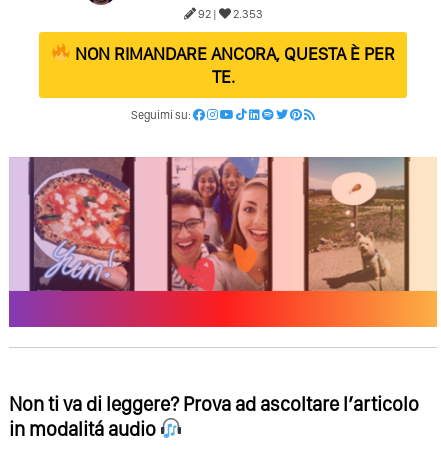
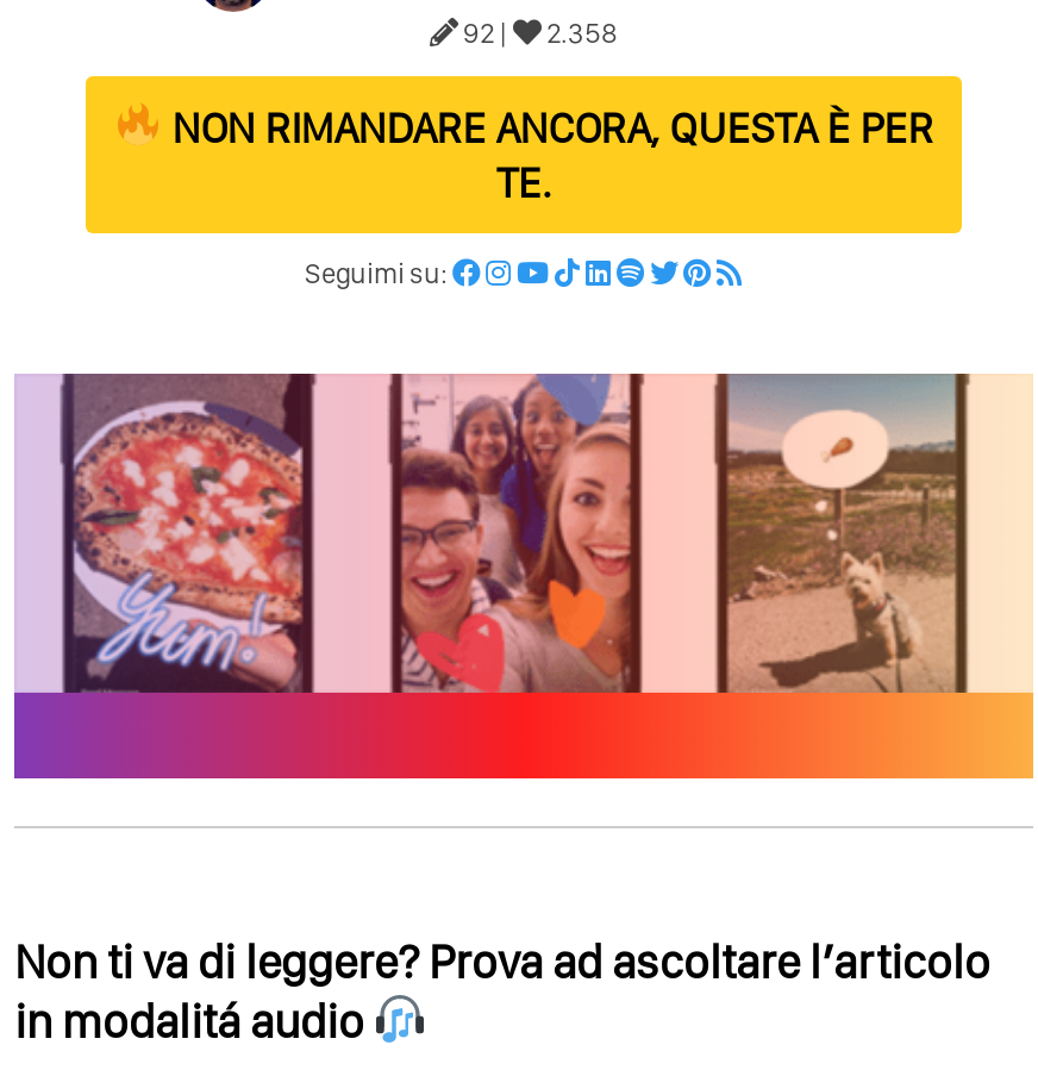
- 2.353
+ 2.358
